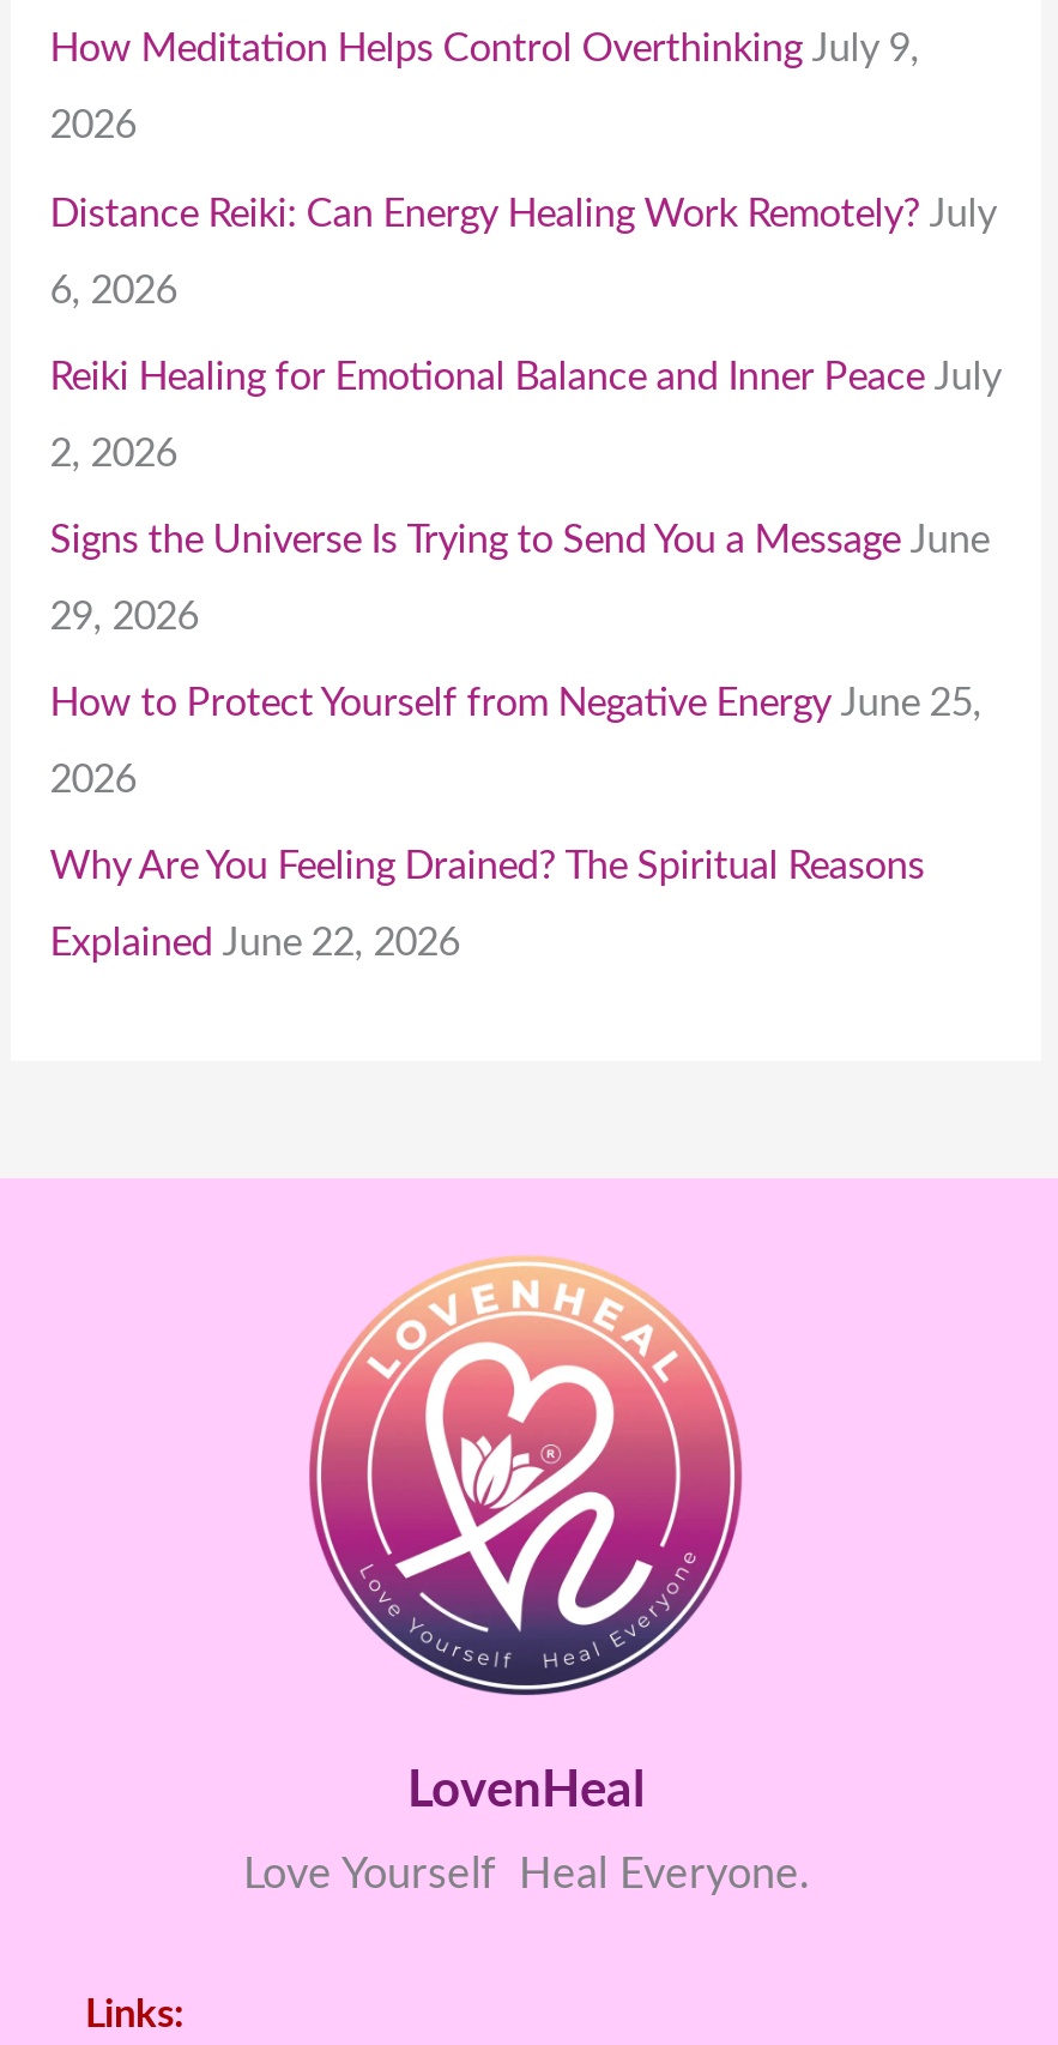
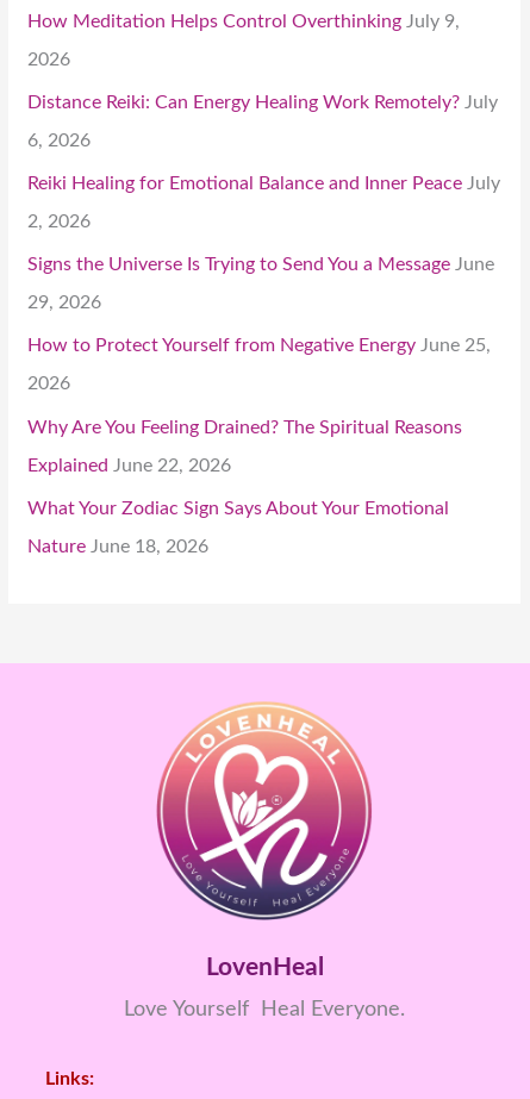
+ What Your Zodiac Sign Says About Your Emotional
+ Nature June 18, 2026
